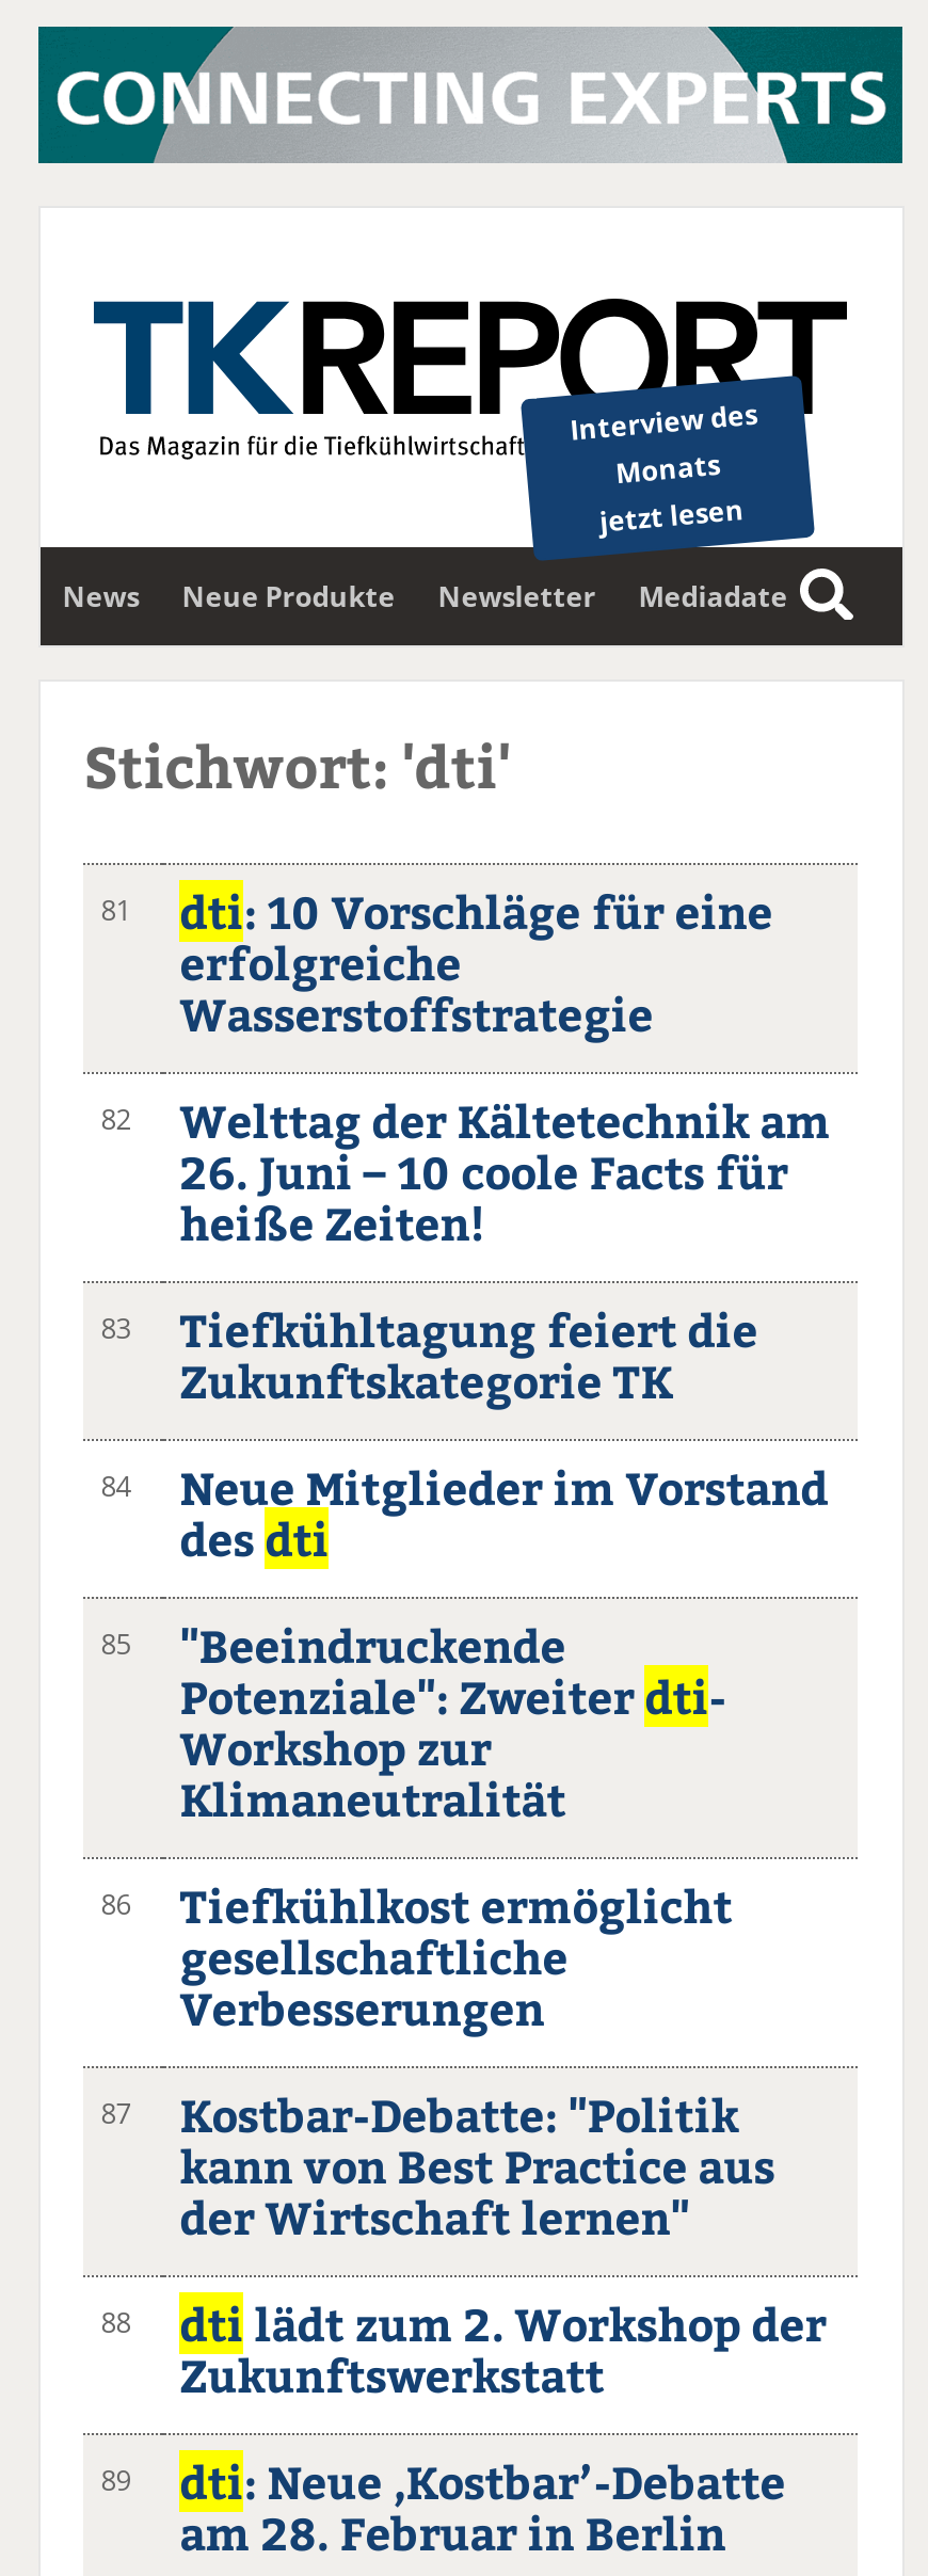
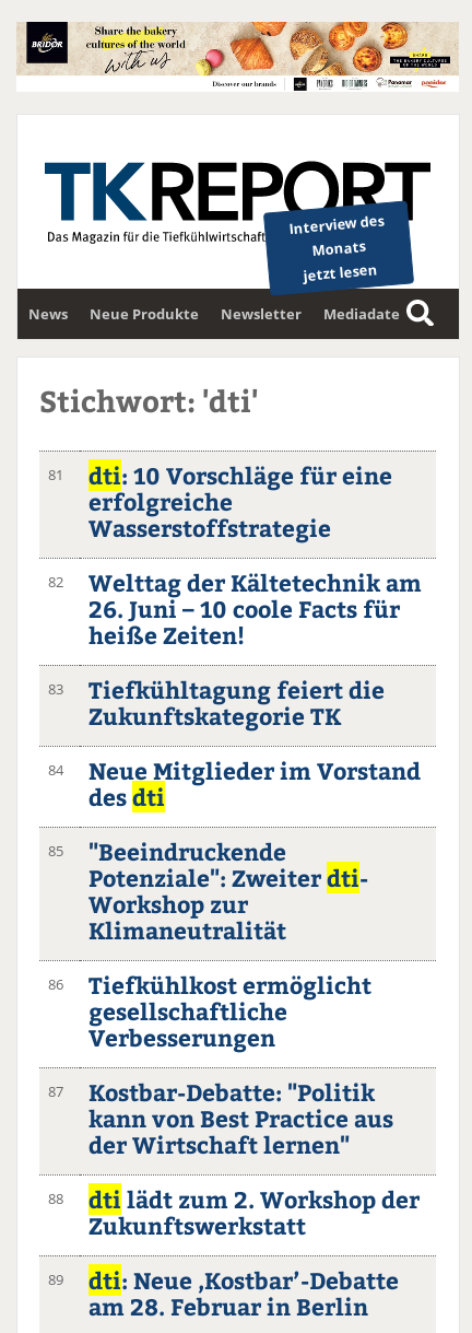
- [image]
+ [image]
